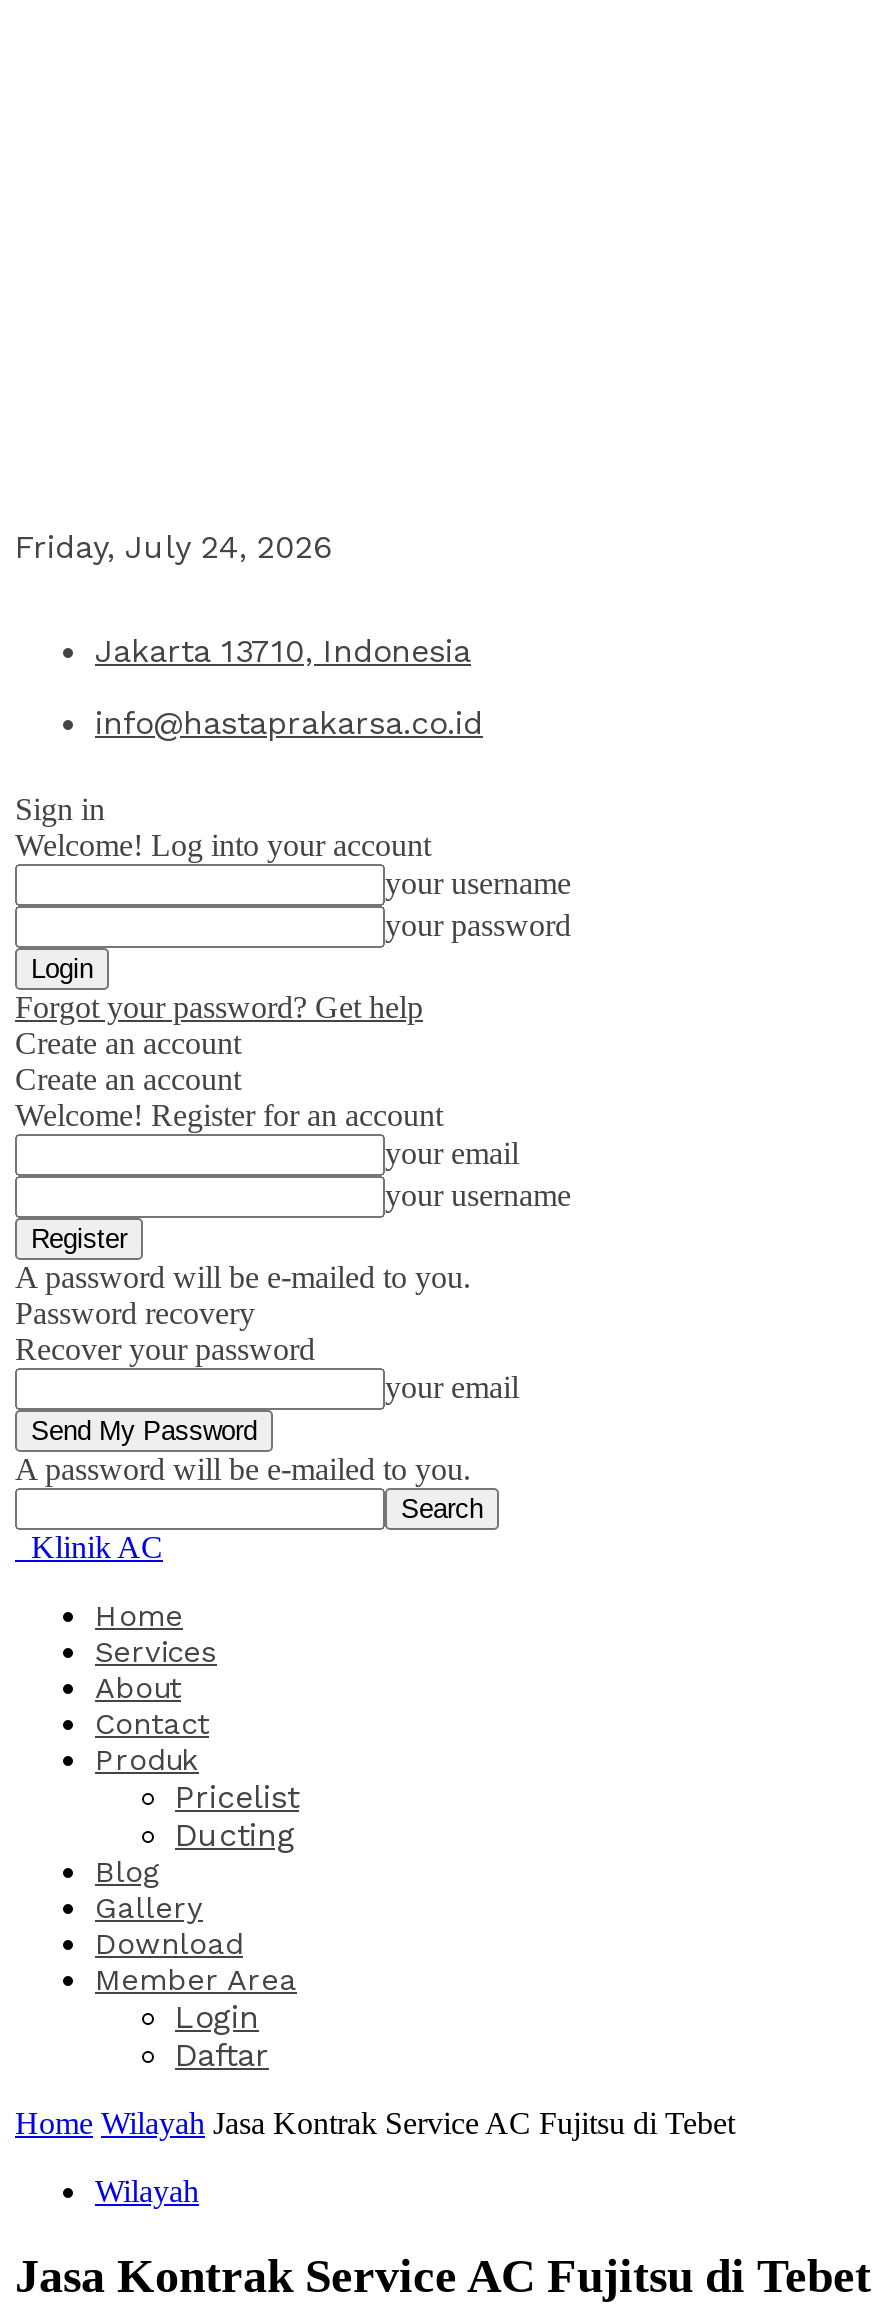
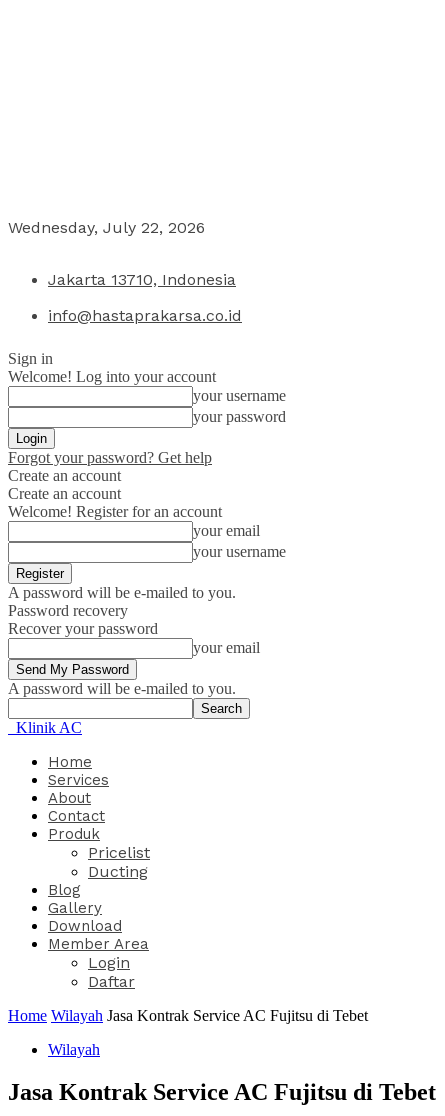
- Friday, July 24, 2026
+ Wednesday, July 22, 2026
